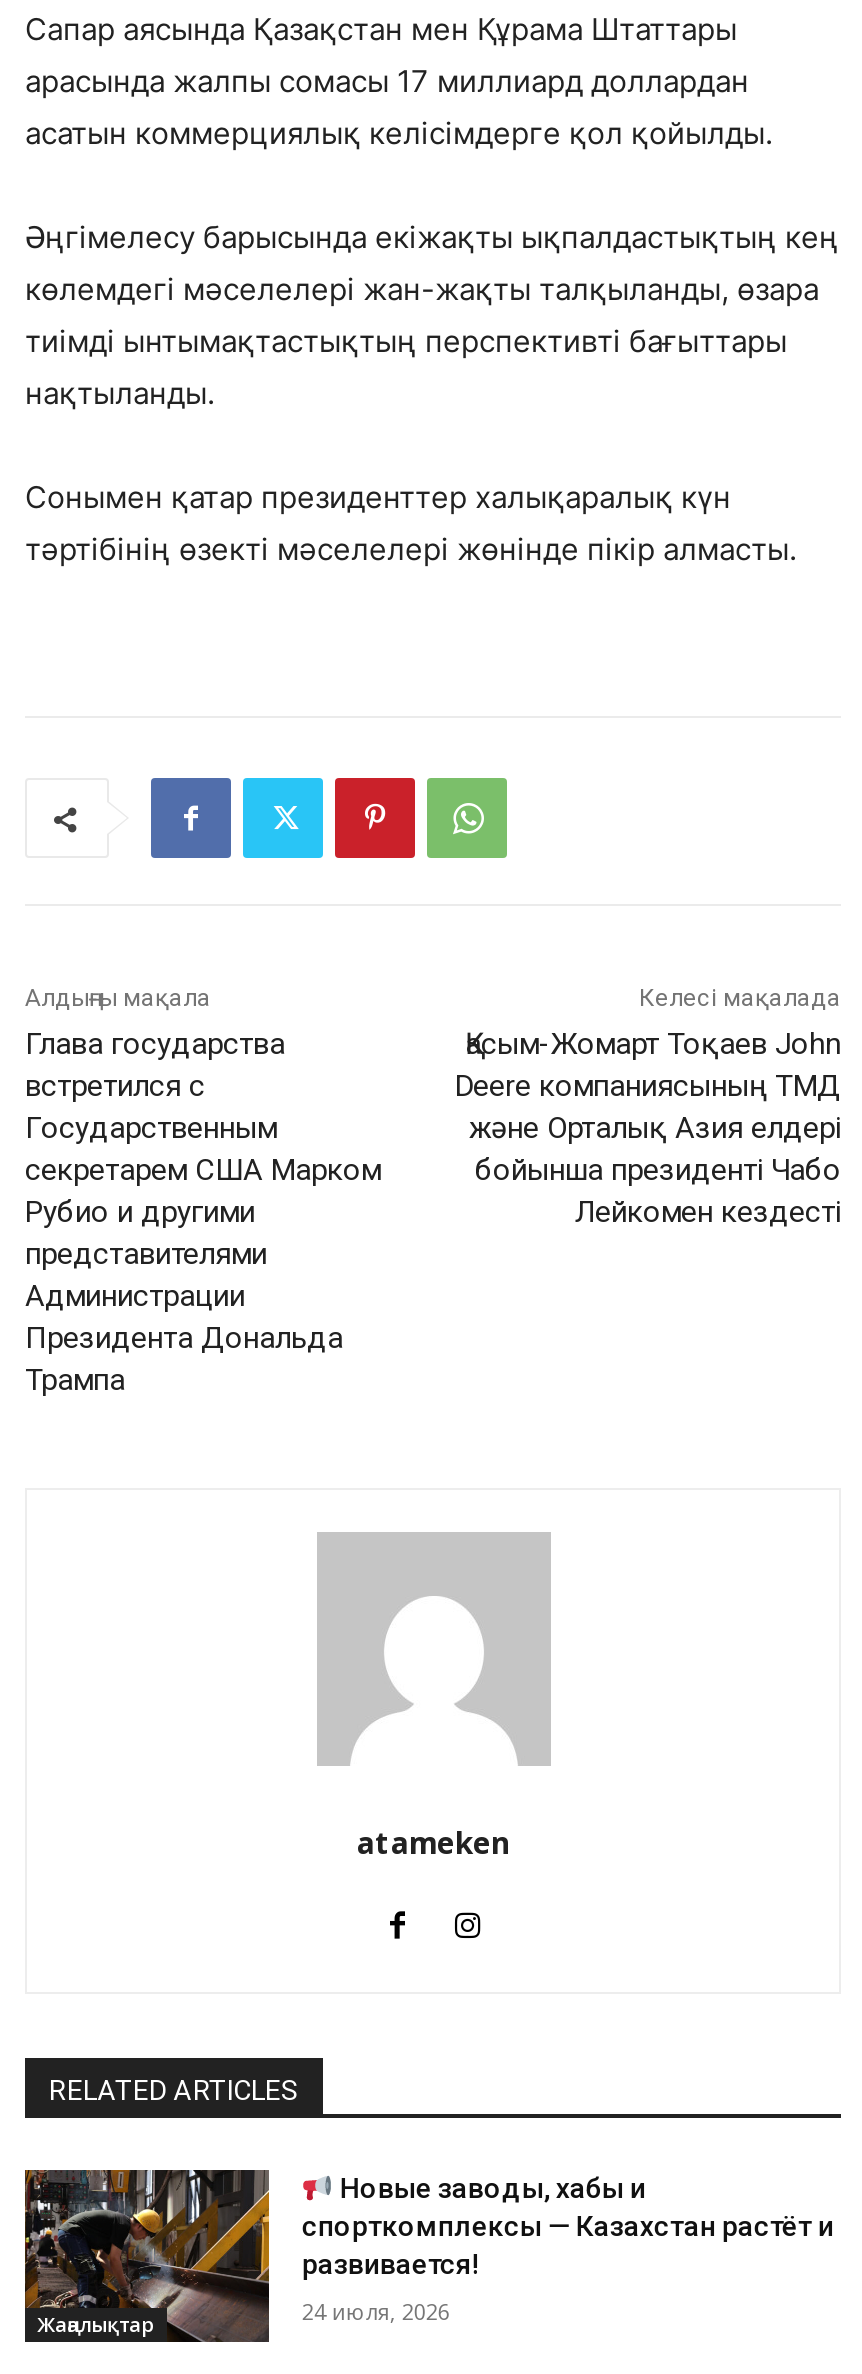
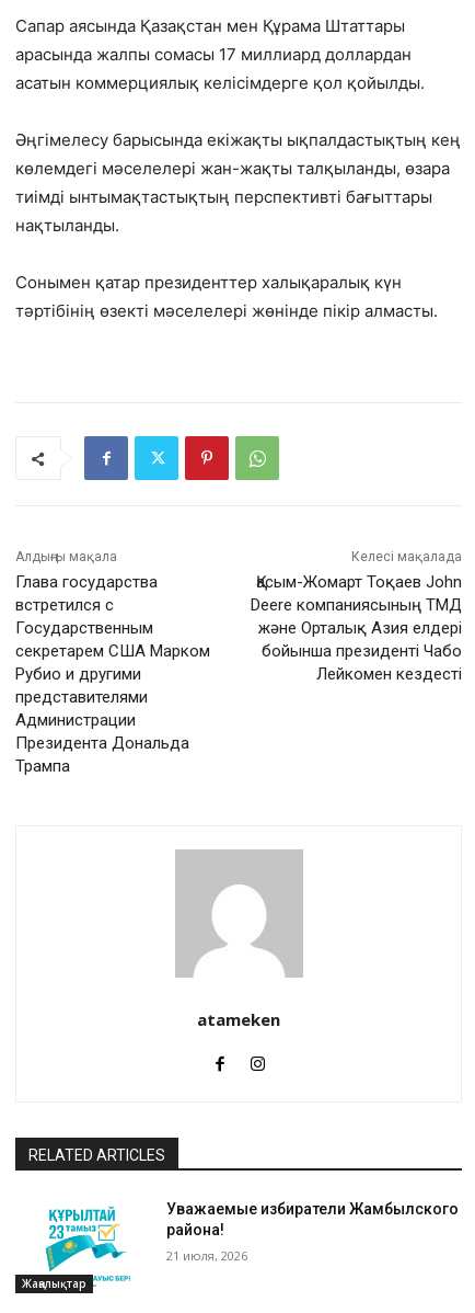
- [image]
- Новые заводы, хабы и
- спорткомплексы — Казахстан растёт и
- развивается!
+ [image]
+ Уважаемые избиратели Жамбылского
+ района!

- 24 июля, 2026
+ 21 июля, 2026
